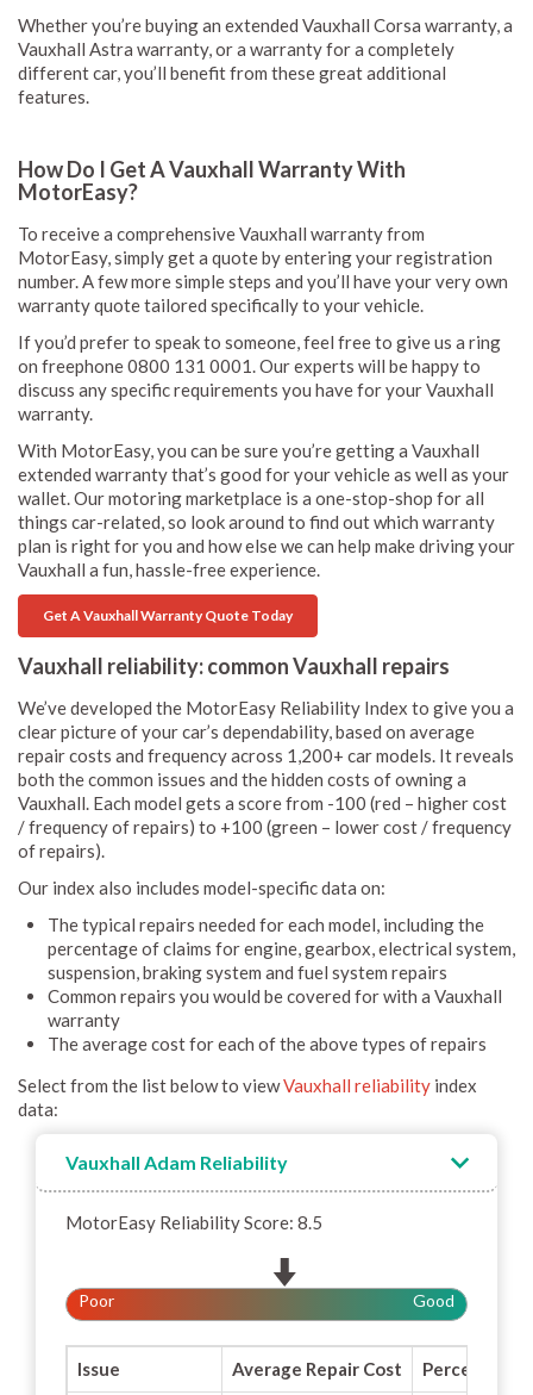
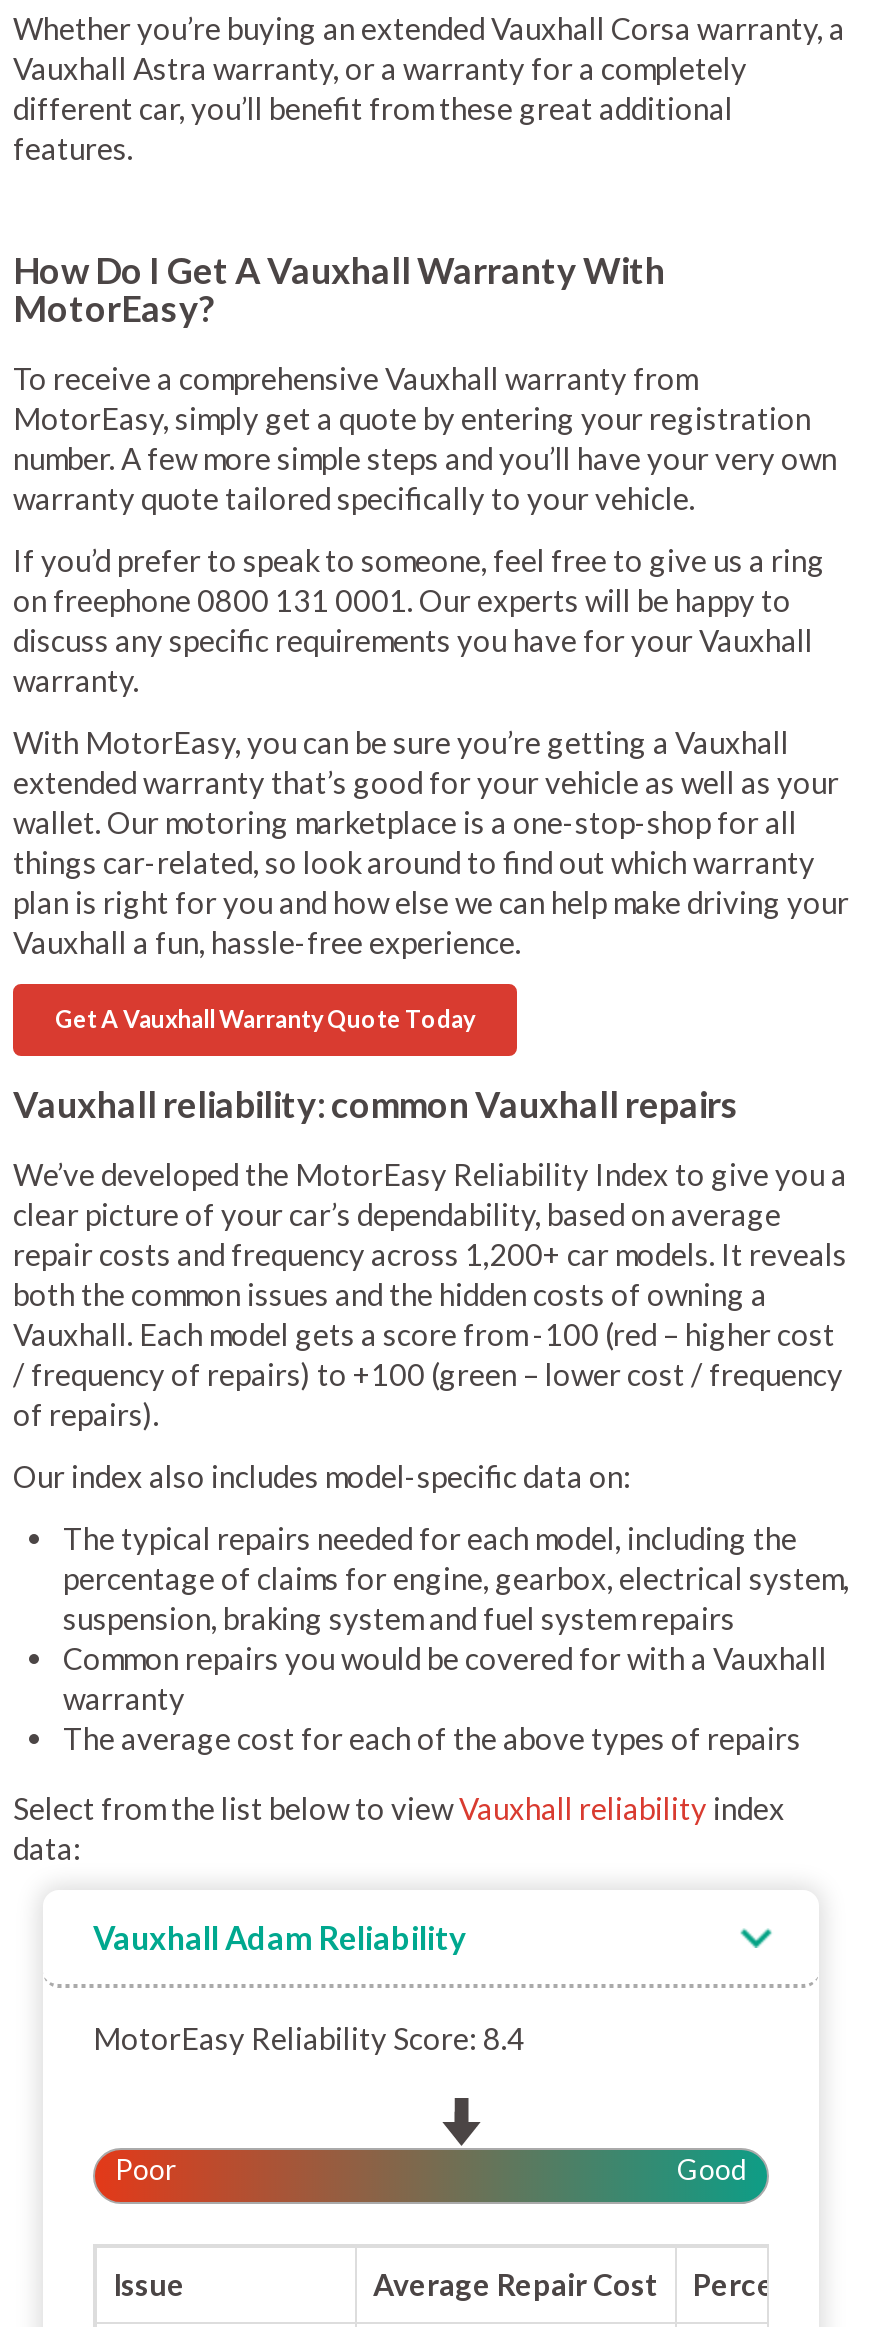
- MotorEasy Reliability Score: 8.5
+ MotorEasy Reliability Score: 8.4
